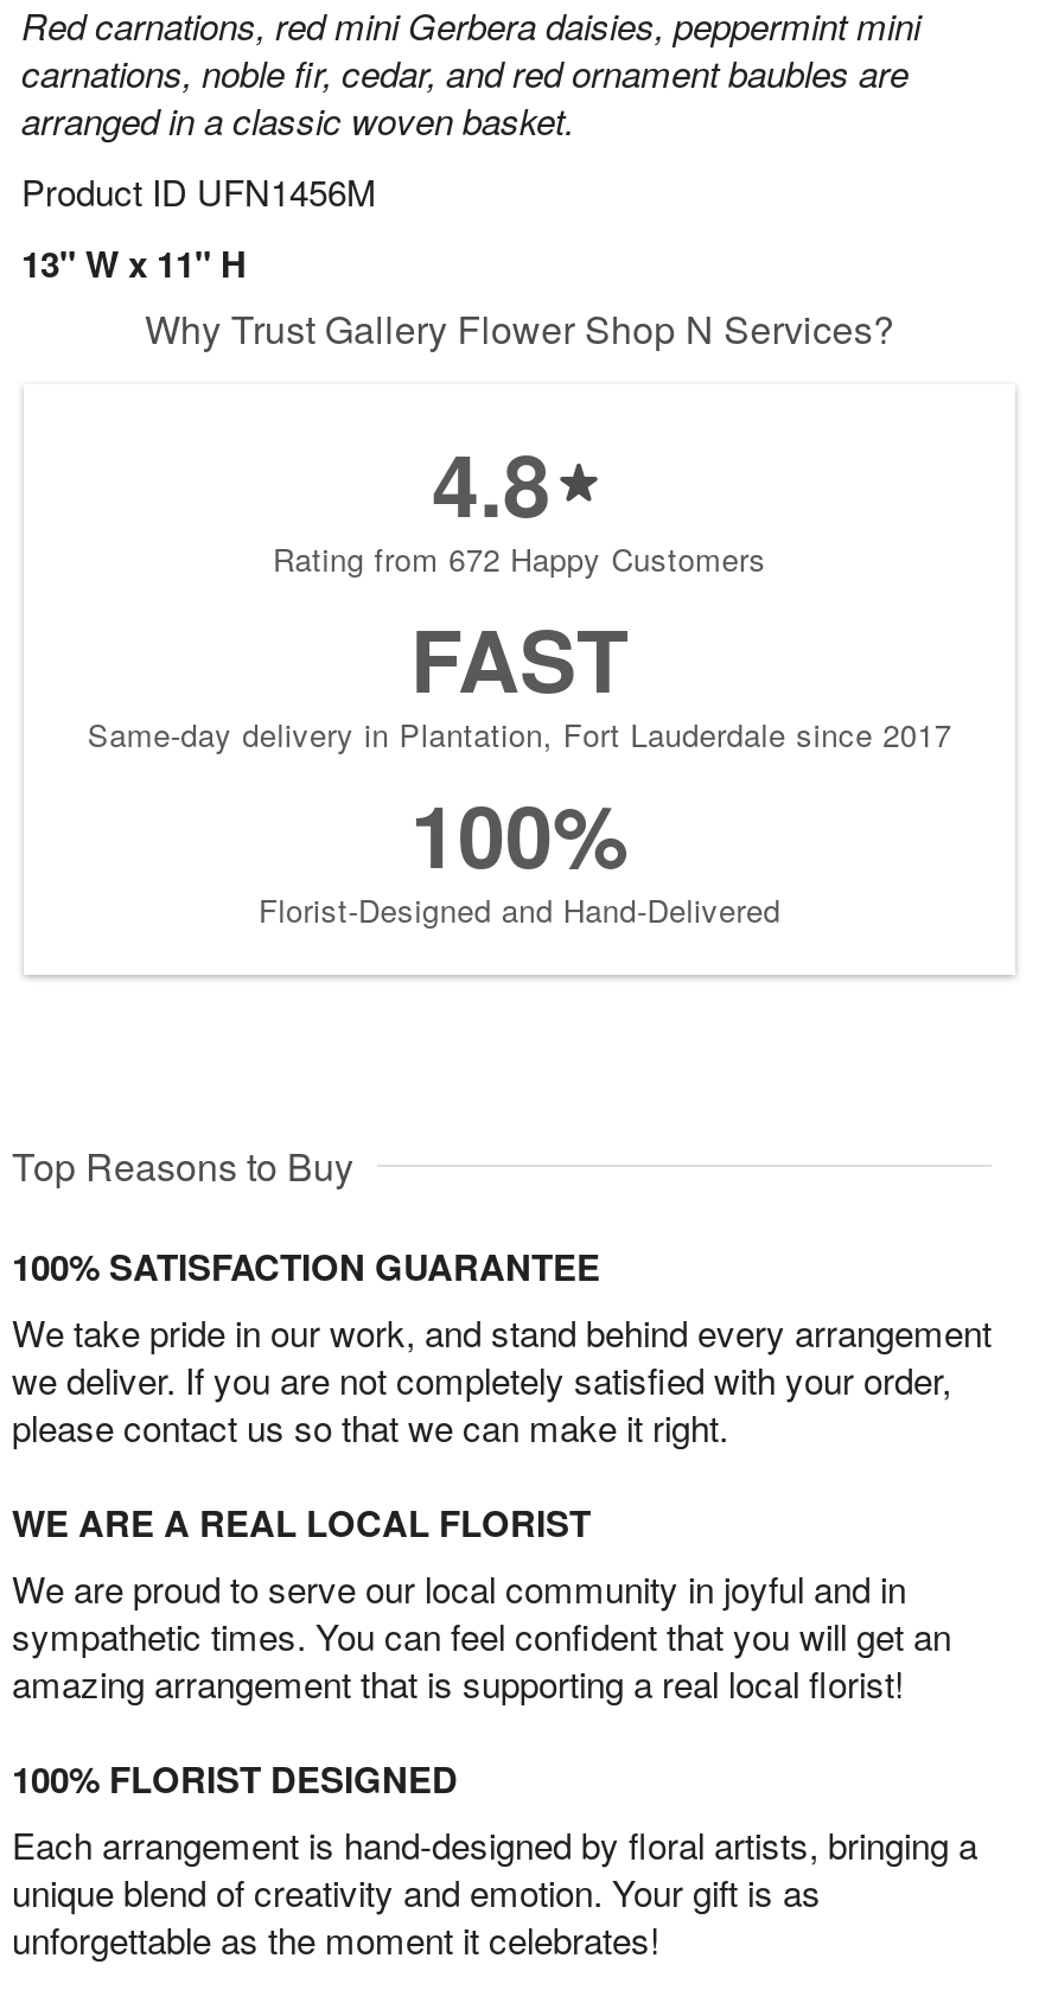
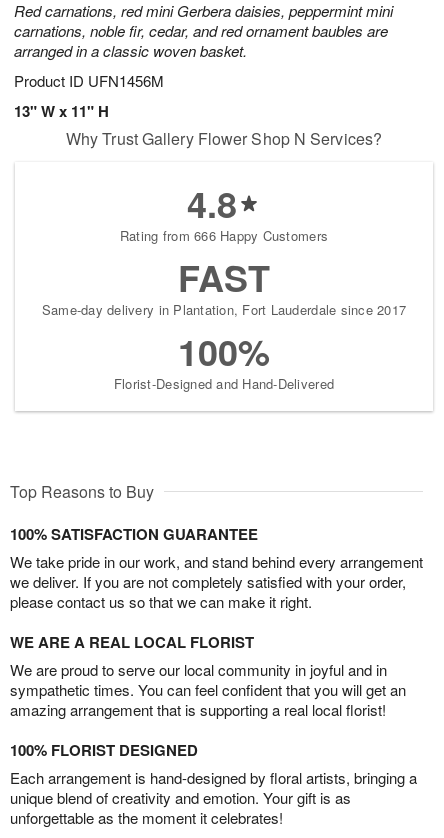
- Rating from 672 Happy Customers
+ Rating from 666 Happy Customers
